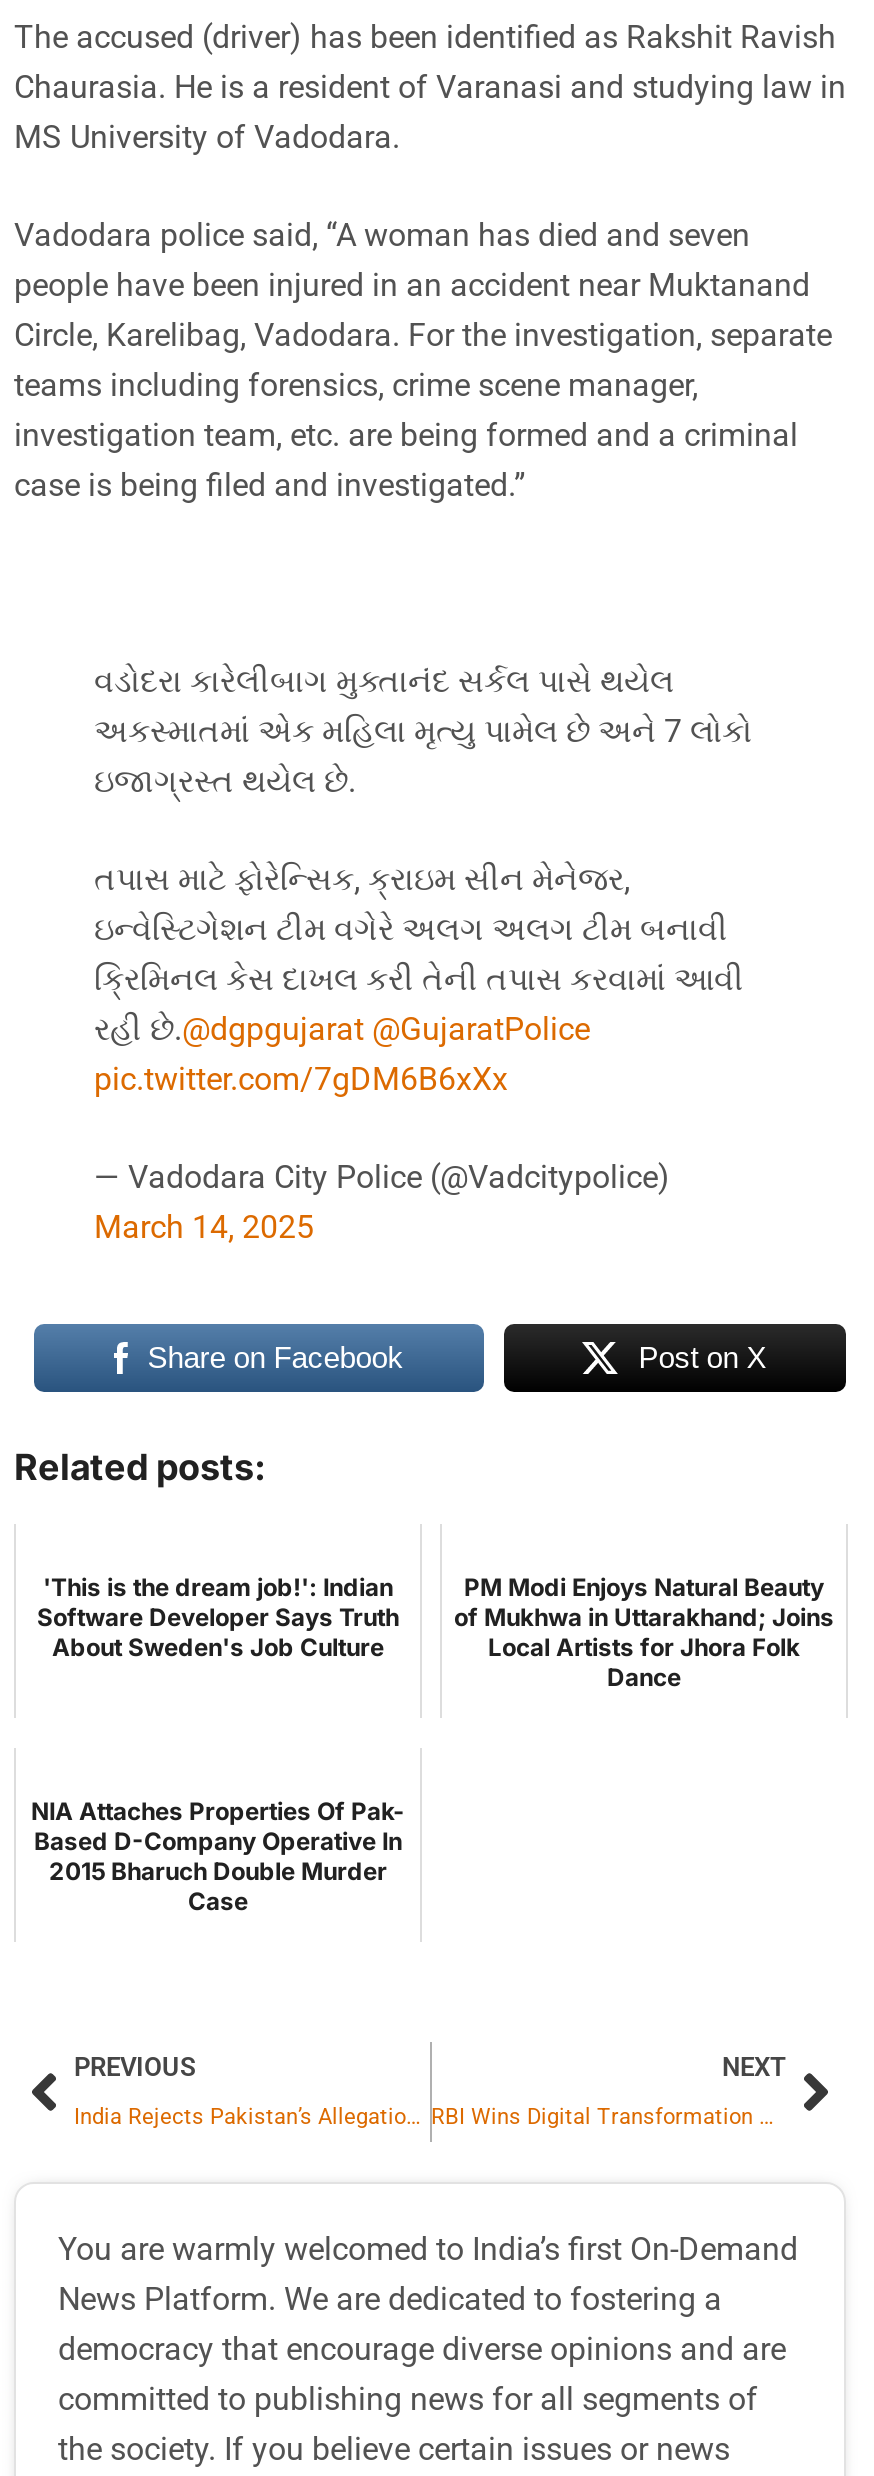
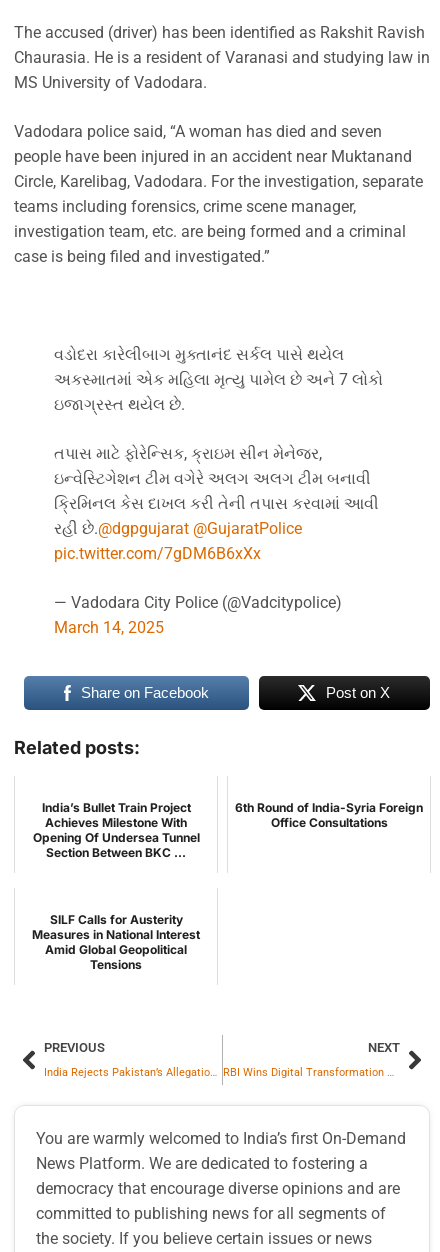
- 'This is the dream job!': Indian
- Software Developer Says Truth
- About Sweden's Job Culture
+ India’s Bullet Train Project
+ Achieves Milestone With
+ Opening Of Undersea Tunnel
+ Section Between BKC ...

- PM Modi Enjoys Natural Beauty
- of Mukhwa in Uttarakhand; Joins
- Local Artists for Jhora Folk
- Dance
+ 6th Round of India-Syria Foreign
+ Office Consultations

- NIA Attaches Properties Of Pak-
- Based D-Company Operative In
- 2015 Bharuch Double Murder
- Case
+ SILF Calls for Austerity
+ Measures in National Interest
+ Amid Global Geopolitical
+ Tensions
